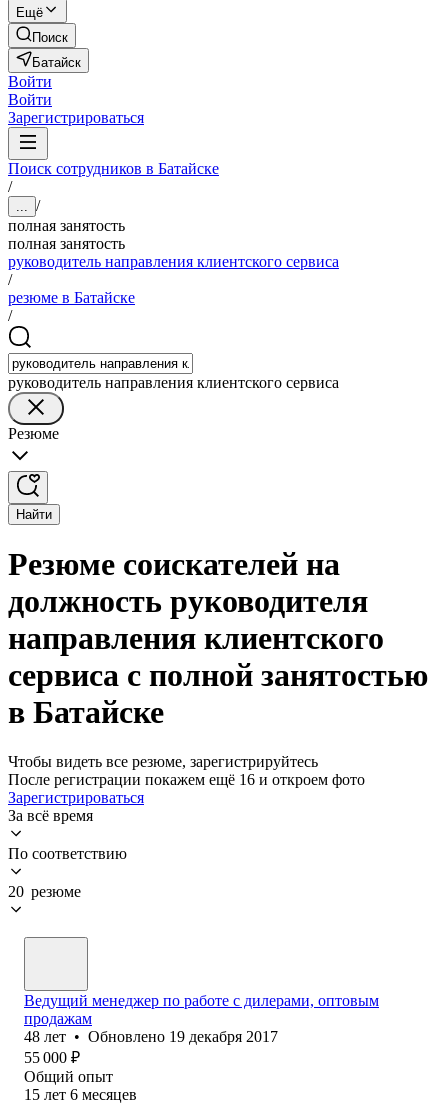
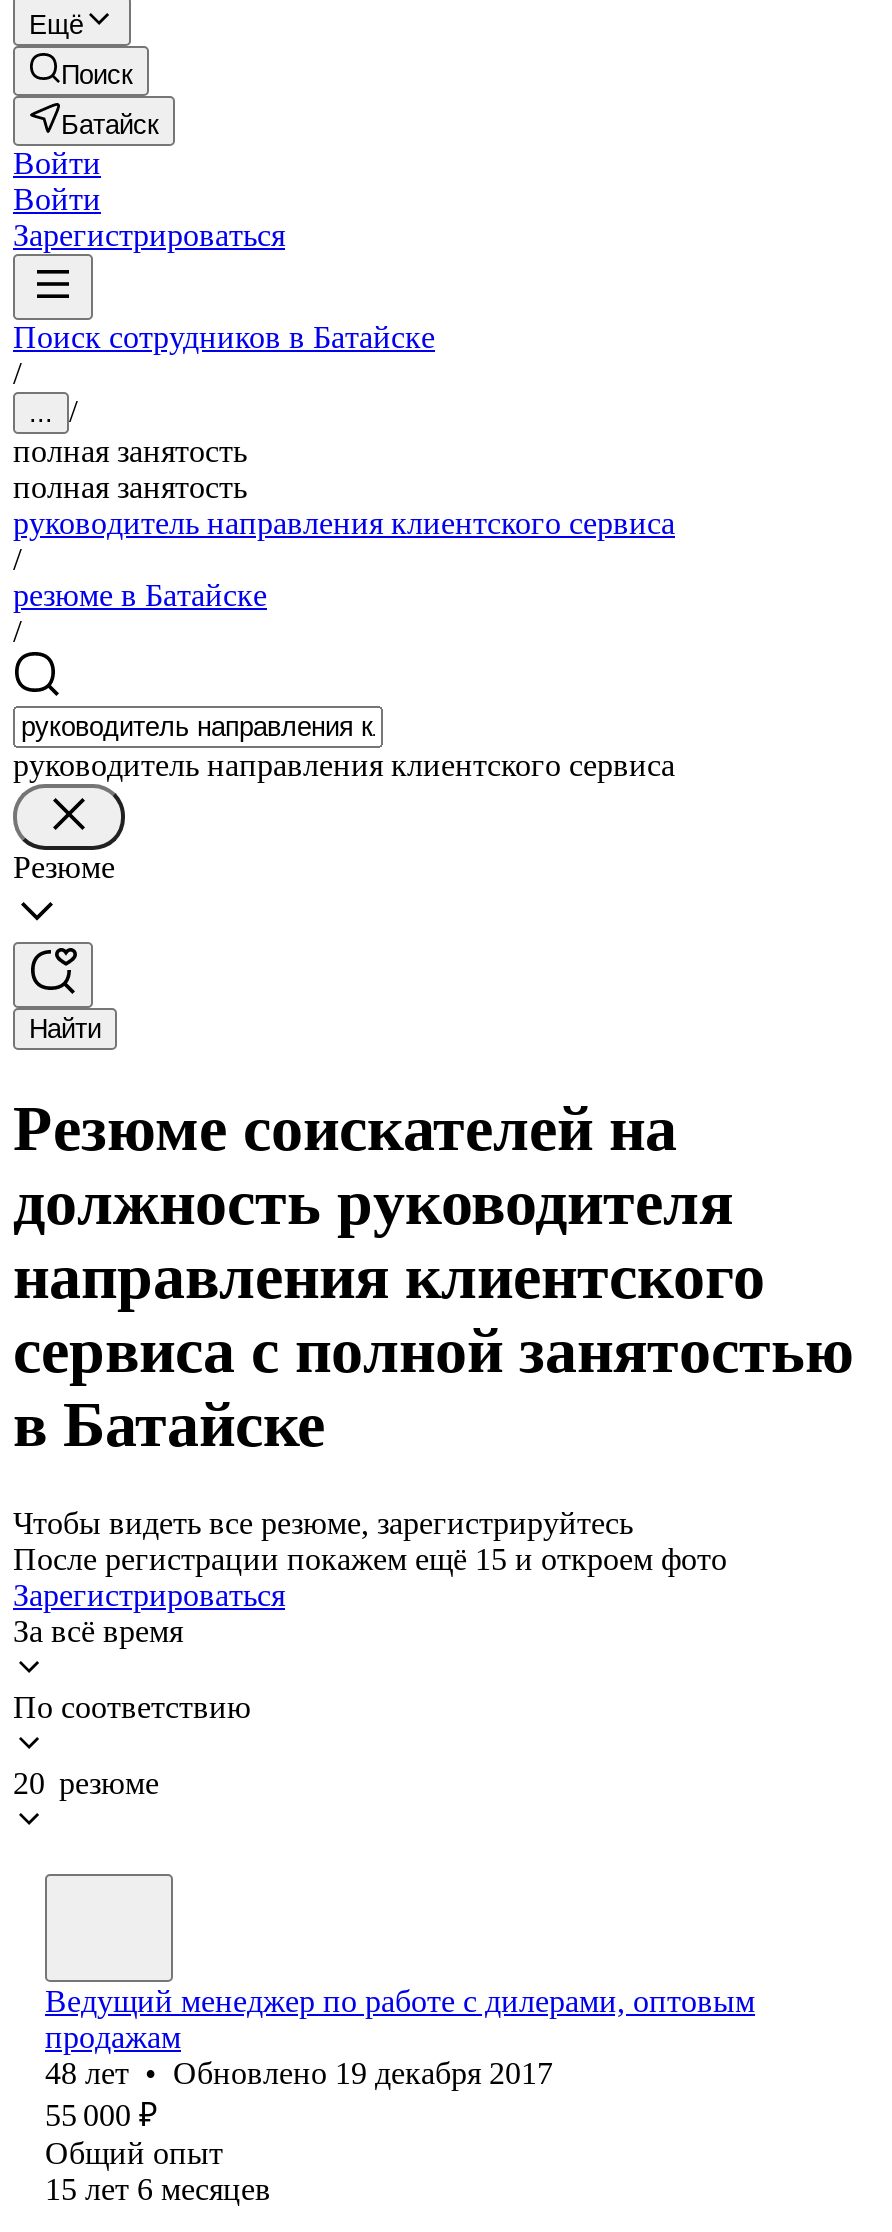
- После регистрации покажем ещё 16 и откроем фото
+ После регистрации покажем ещё 15 и откроем фото
